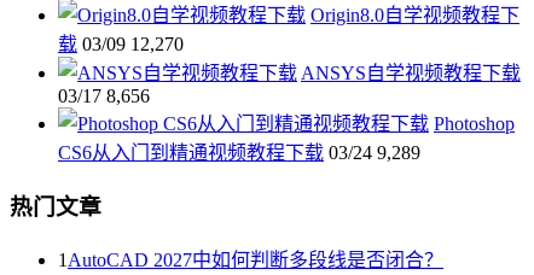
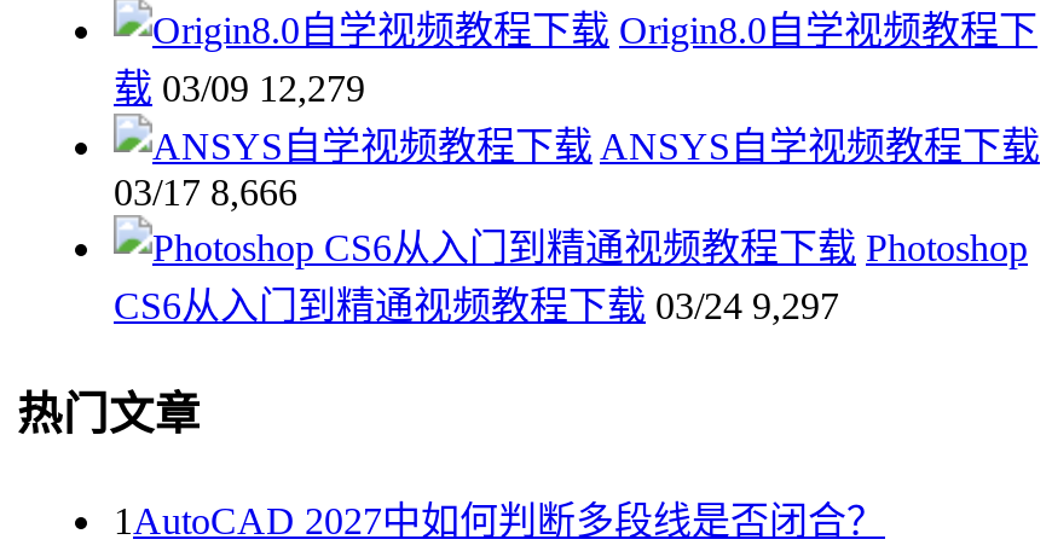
- 载 03/09 12,270
+ 载 03/09 12,279

- 03/17 8,656
+ 03/17 8,666

- CS6从入门到精通视频教程下载 03/24 9,289
+ CS6从入门到精通视频教程下载 03/24 9,297
